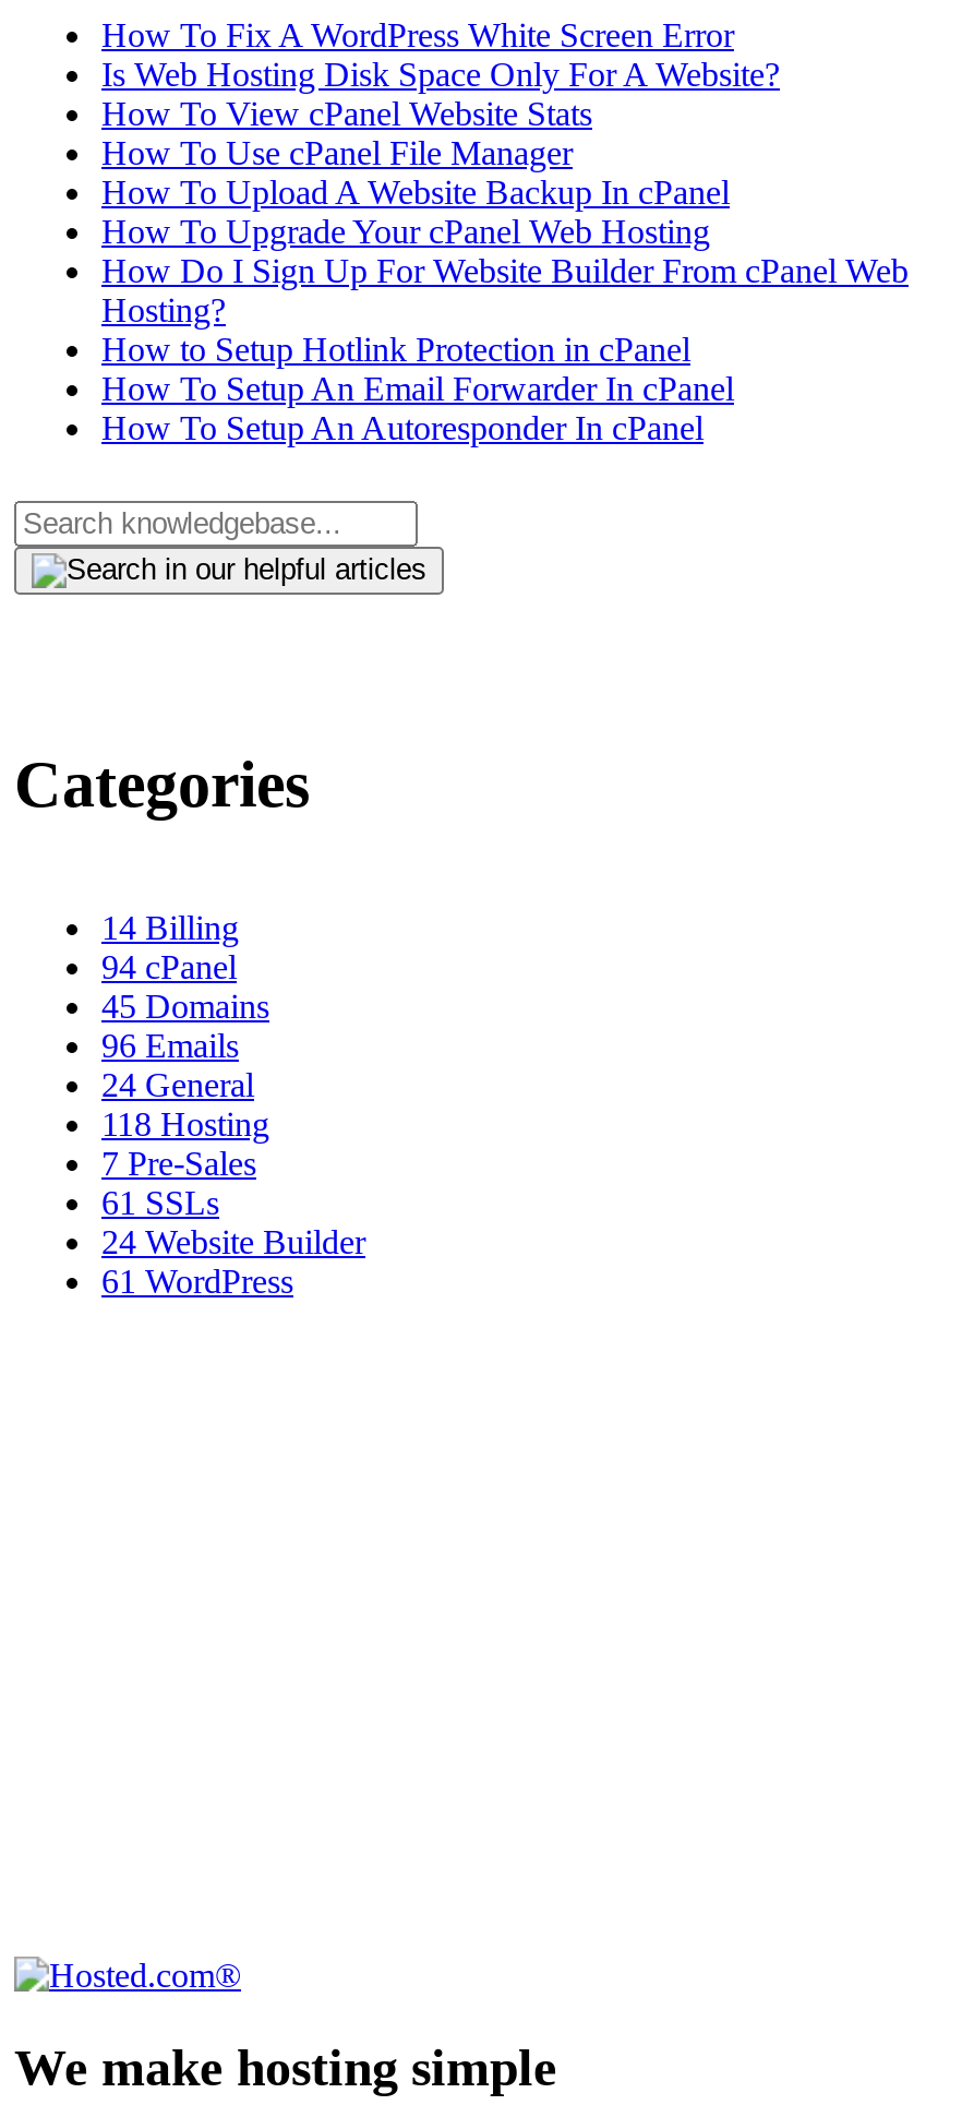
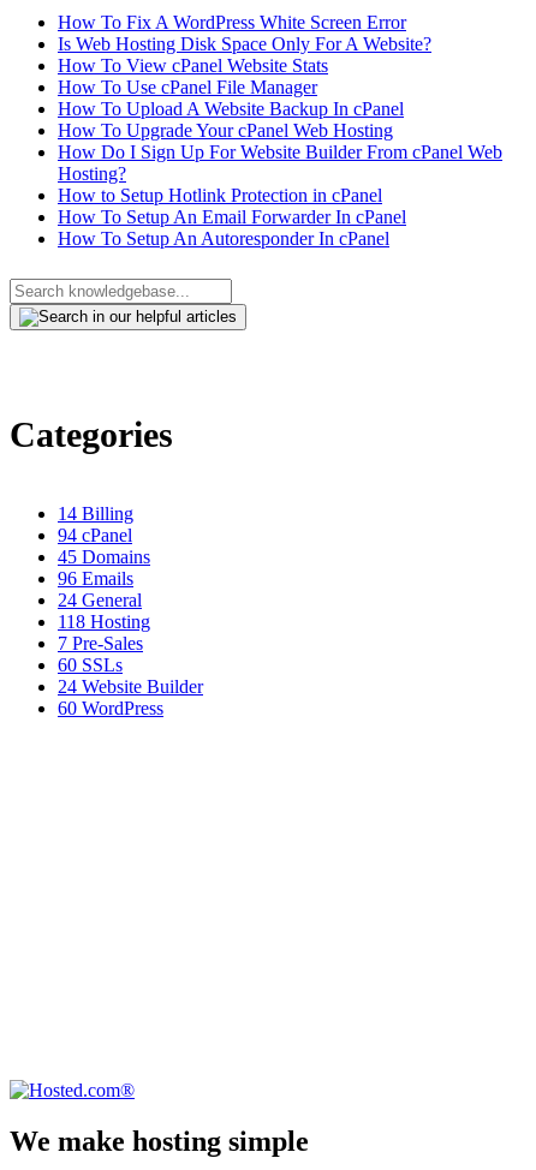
- 61 SSLs
+ 60 SSLs

- 61 WordPress
+ 60 WordPress
